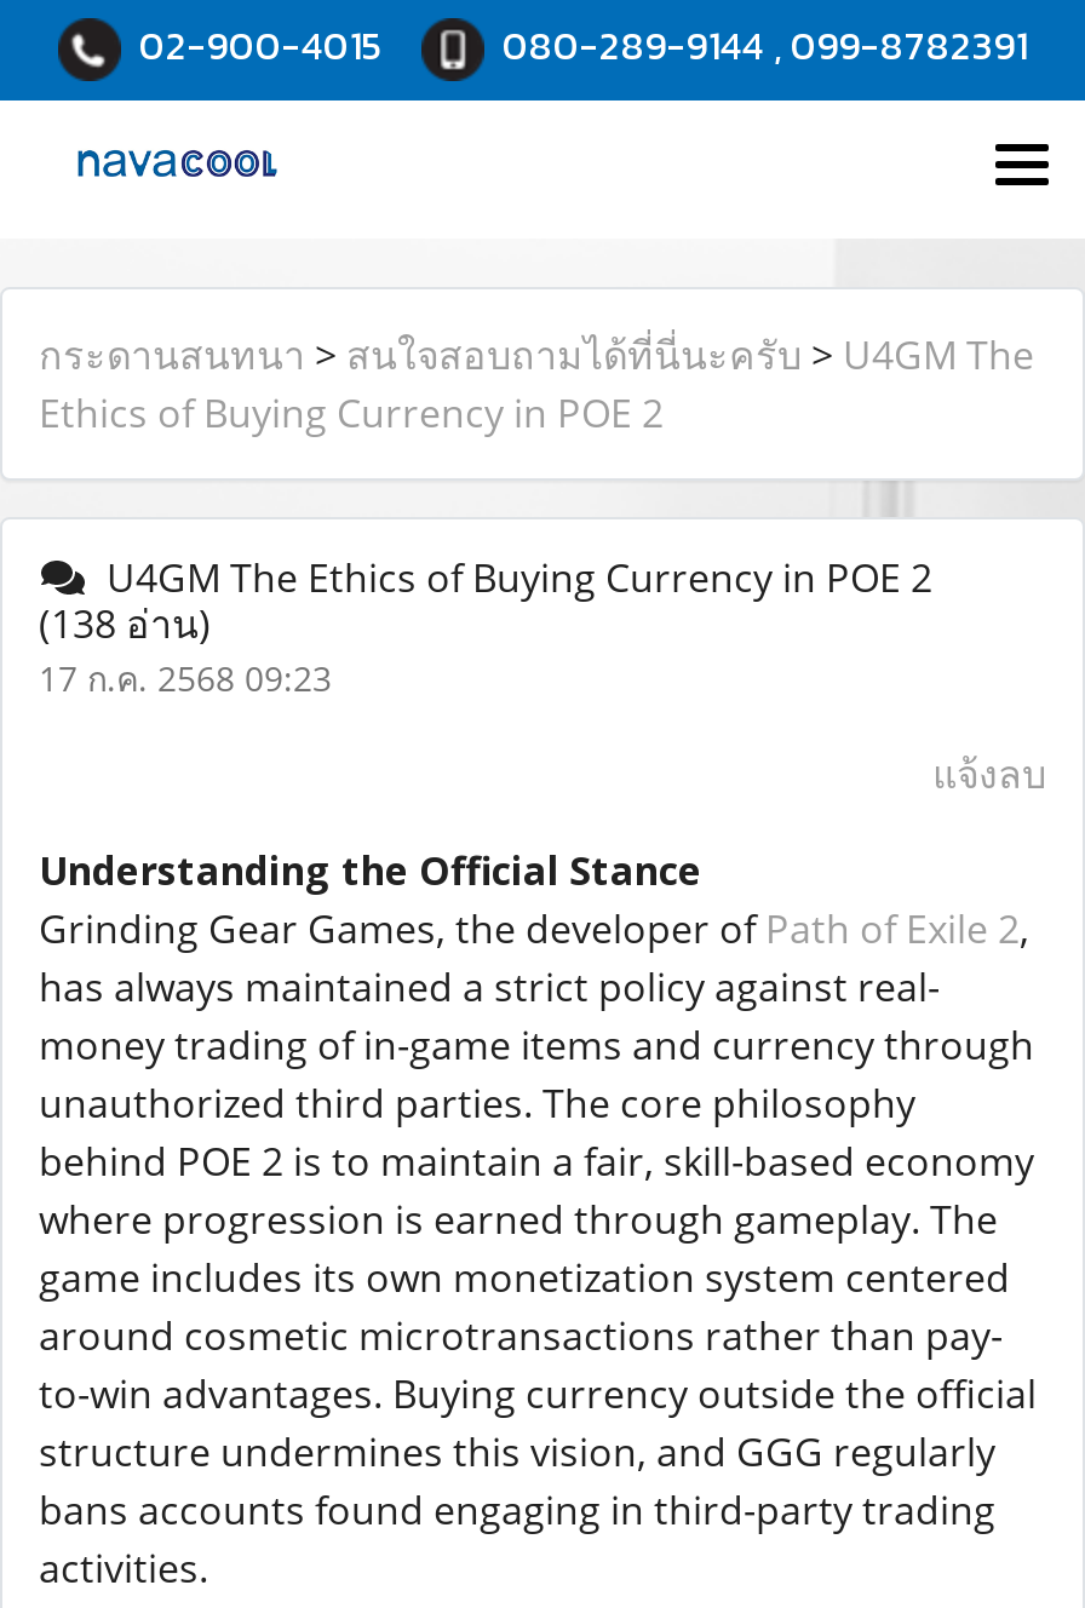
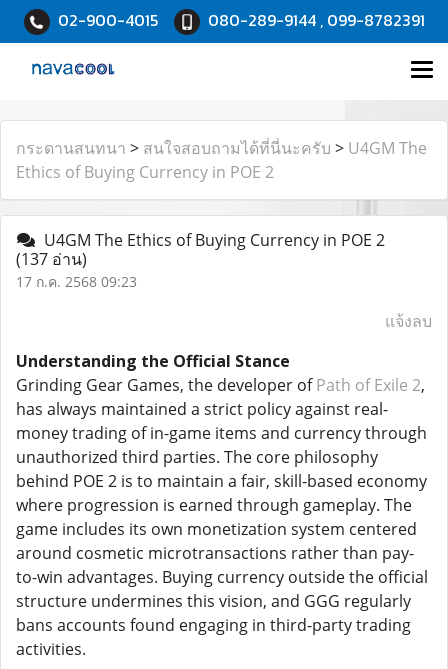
- (138 อ่าน)
+ (137 อ่าน)
